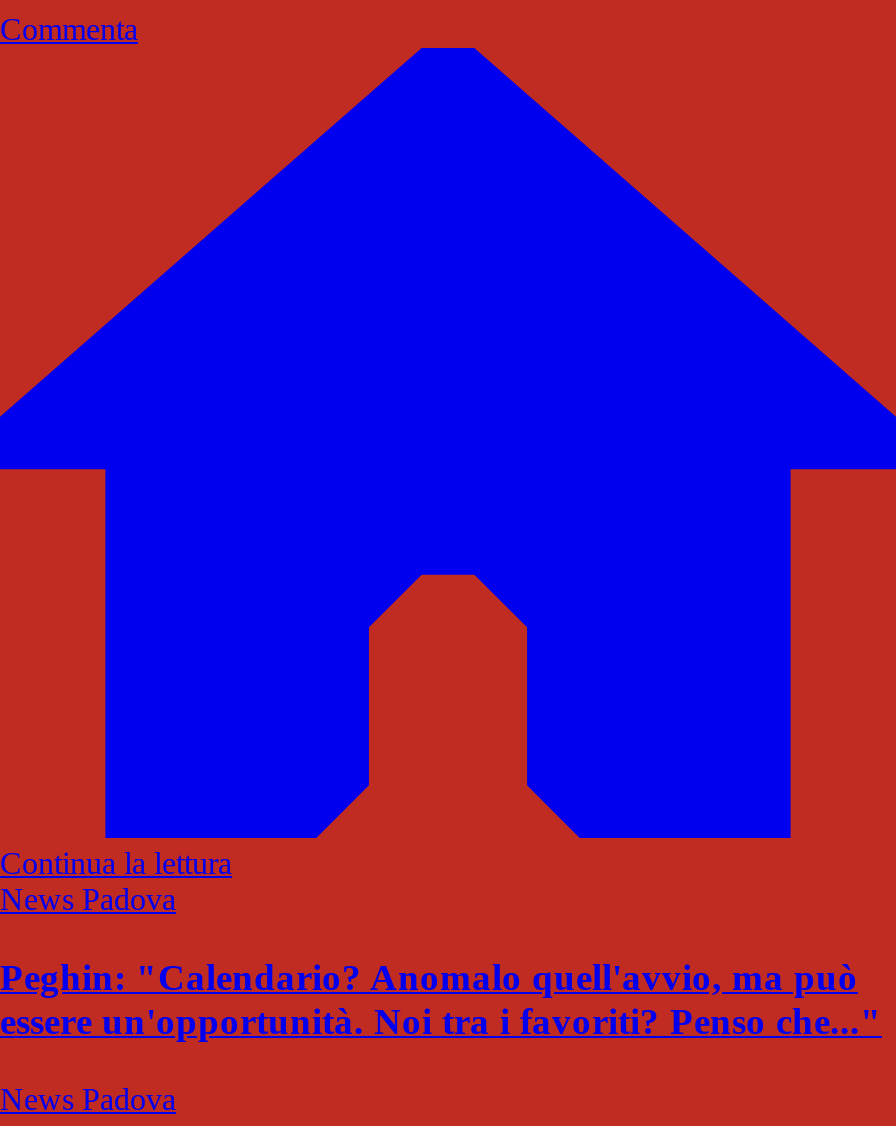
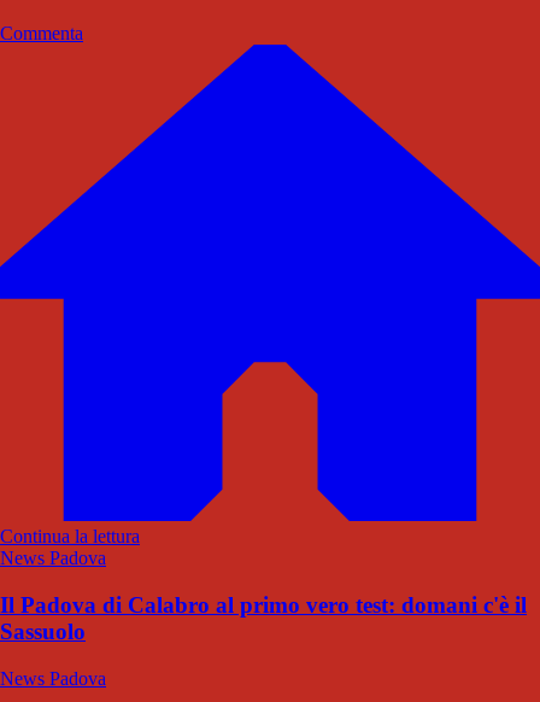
- Peghin: "Calendario? Anomalo quell'avvio, ma può
- essere un'opportunità. Noi tra i favoriti? Penso che..."
+ Il Padova di Calabro al primo vero test: domani c'è il
+ Sassuolo
